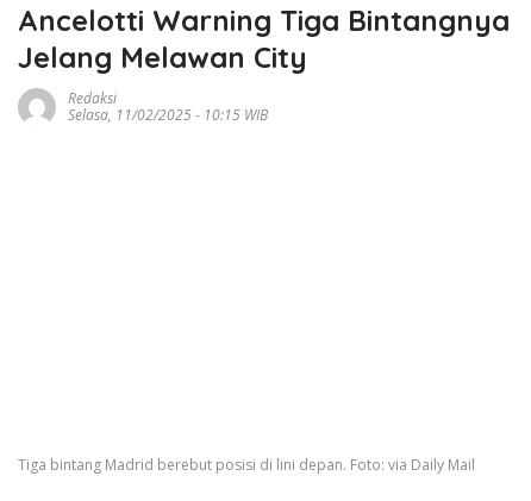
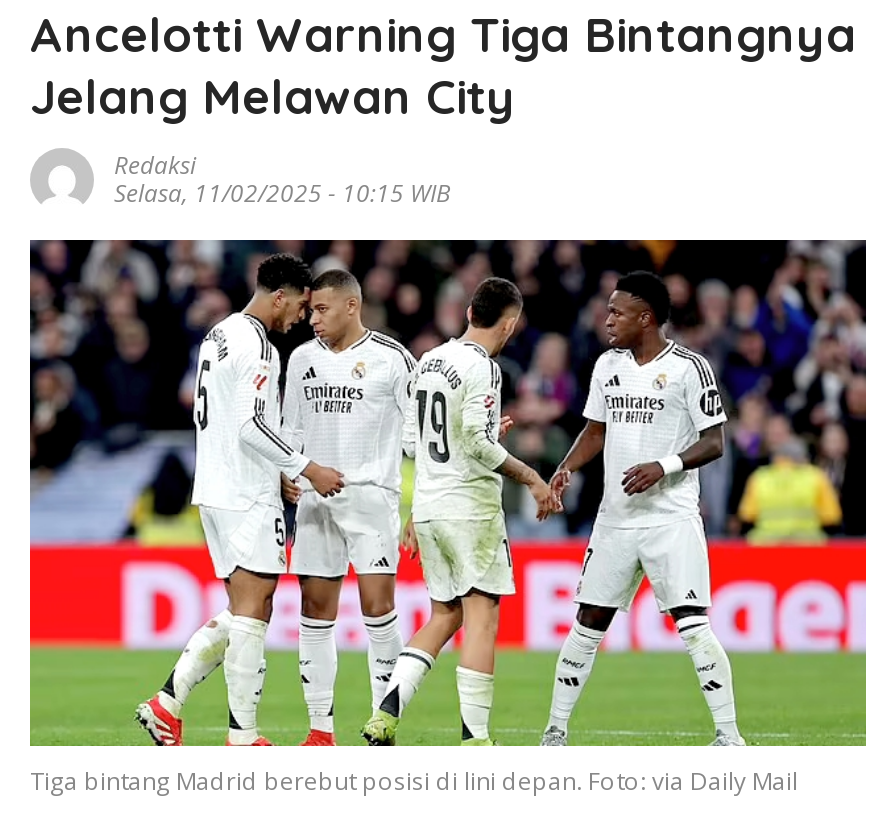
+ [image]
